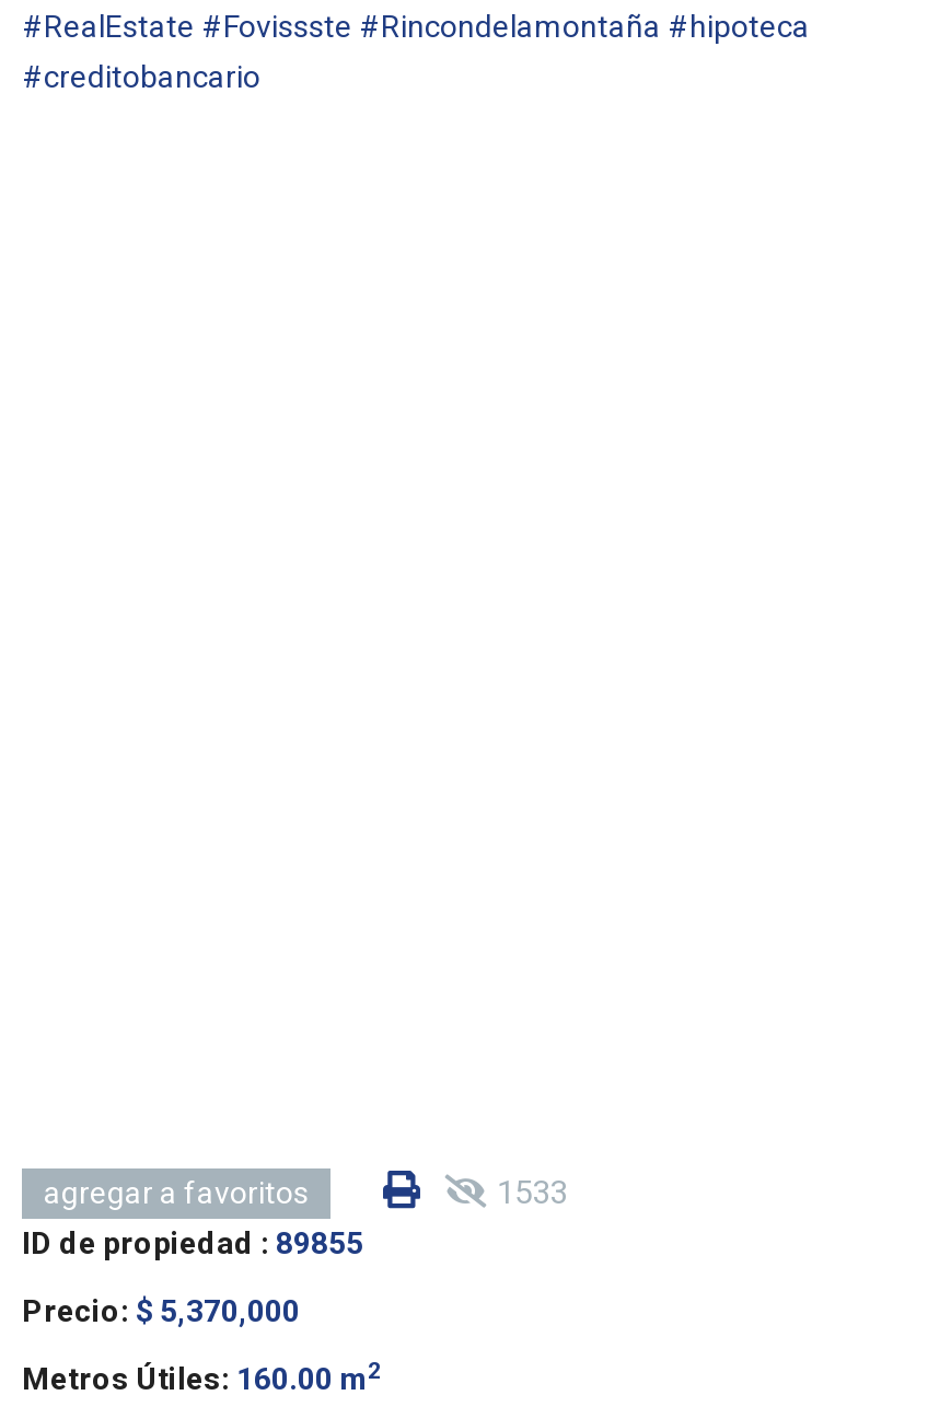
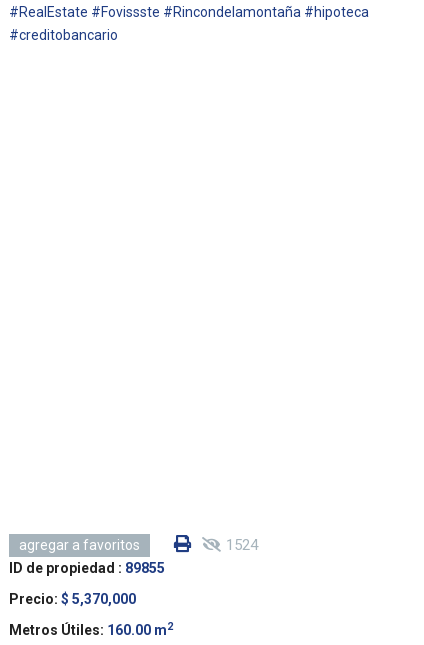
- 1533
+ 1524
